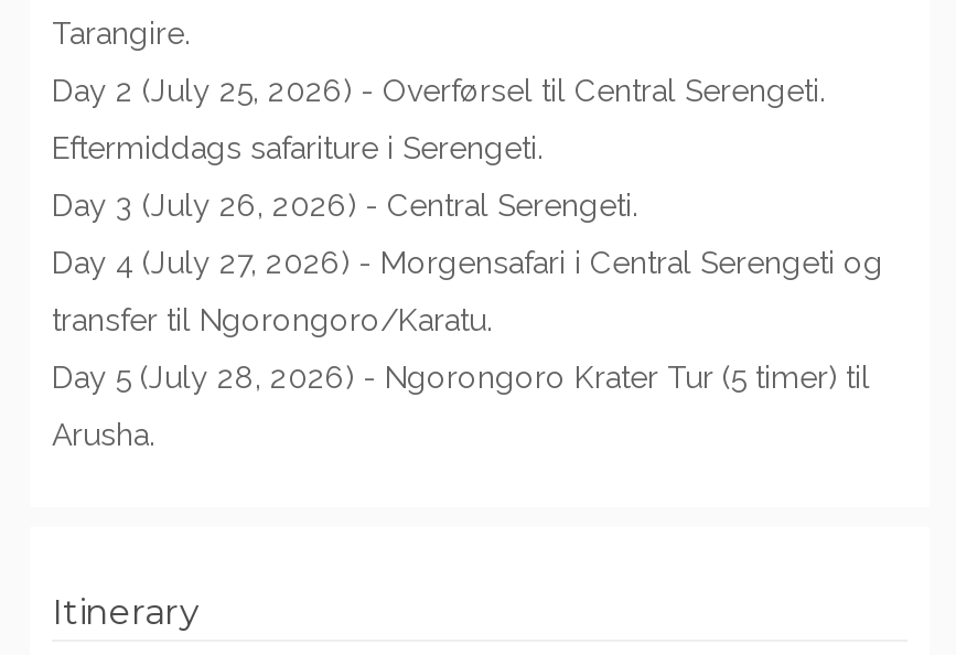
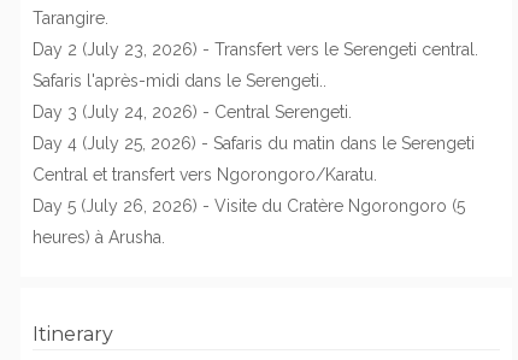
- Day 2 (July 25, 2026) - Overførsel til Central Serengeti.
+ Day 2 (July 23, 2026) - Transfert vers le Serengeti central.

- Eftermiddags safariture i Serengeti.
+ Safaris l'après-midi dans le Serengeti..

- Day 3 (July 26, 2026) - Central Serengeti.
+ Day 3 (July 24, 2026) - Central Serengeti.

- Day 4 (July 27, 2026) - Morgensafari i Central Serengeti og
+ Day 4 (July 25, 2026) - Safaris du matin dans le Serengeti

- transfer til Ngorongoro/Karatu.
+ Central et transfert vers Ngorongoro/Karatu.

- Day 5 (July 28, 2026) - Ngorongoro Krater Tur (5 timer) til
+ Day 5 (July 26, 2026) - Visite du Cratère Ngorongoro (5

- Arusha.
+ heures) à Arusha.
